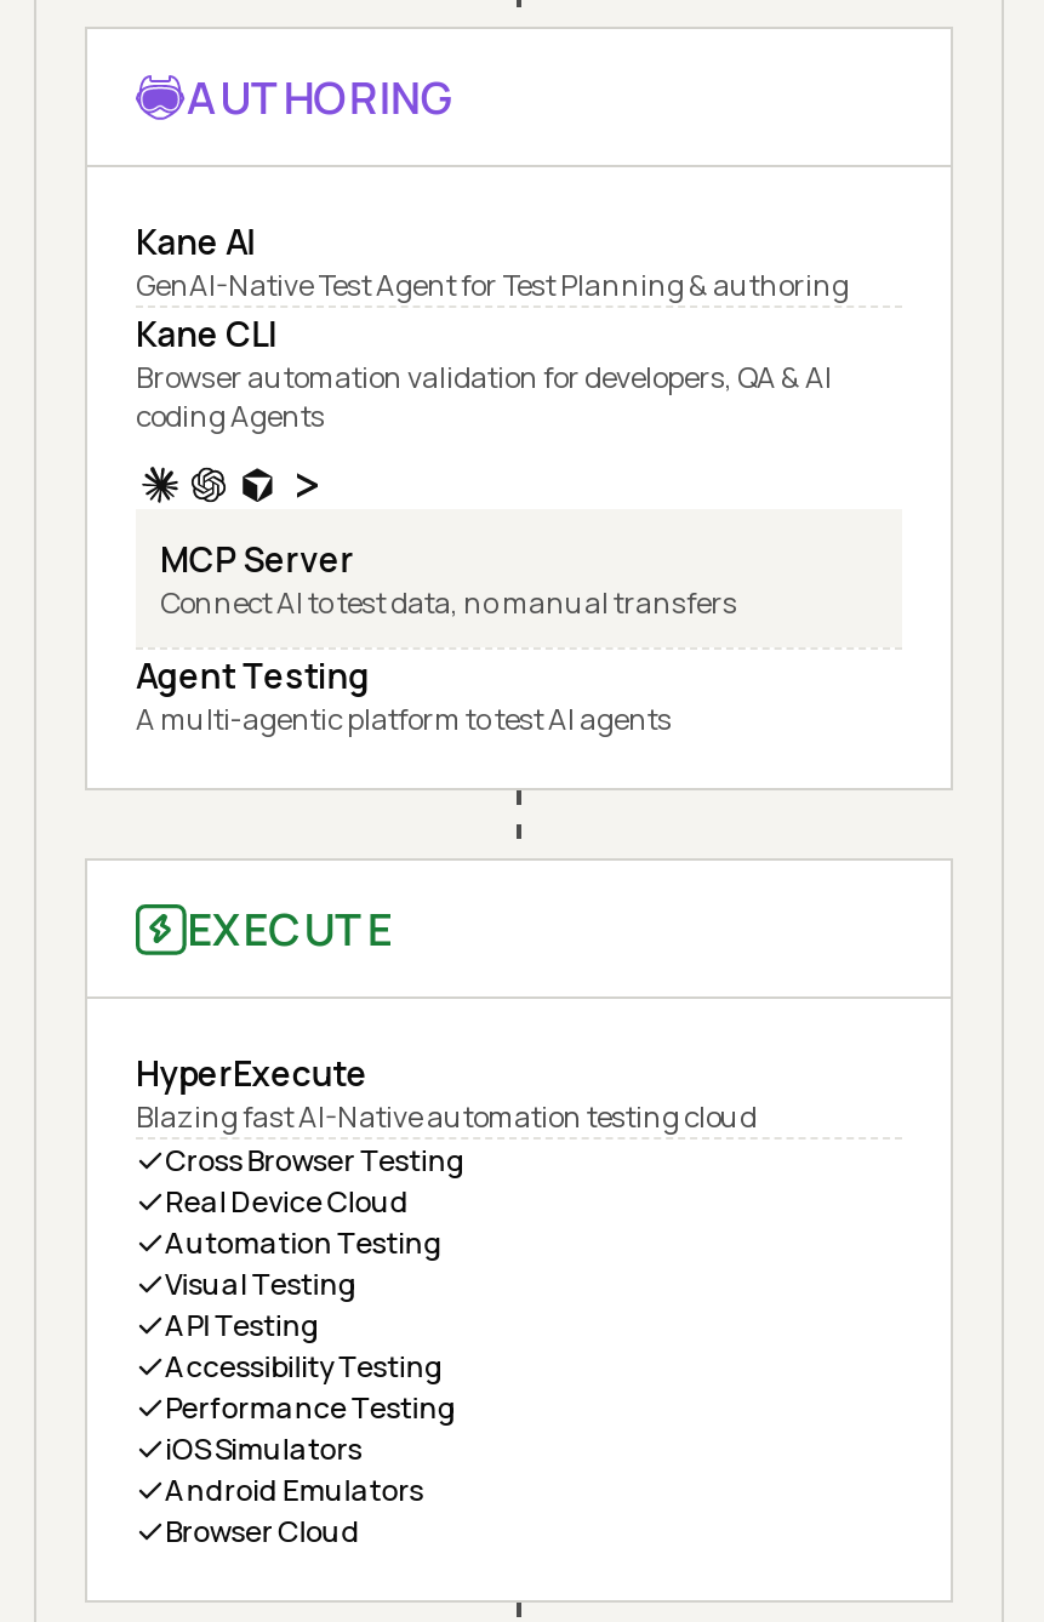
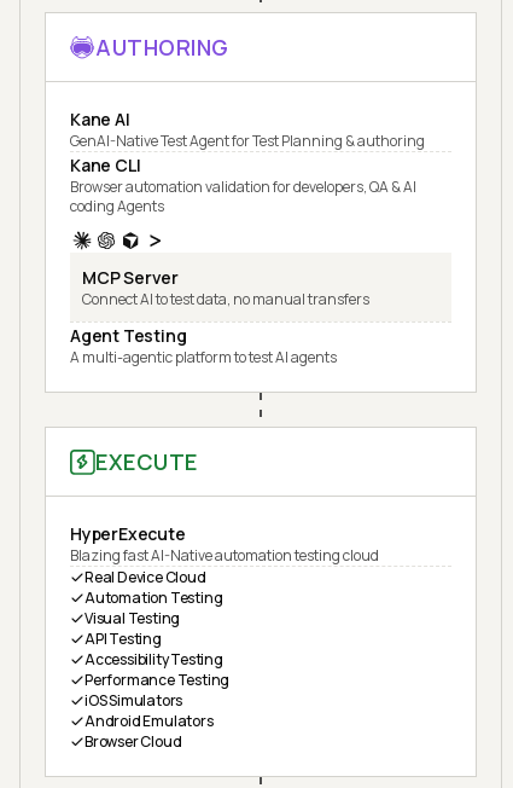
- Cross Browser Testing
